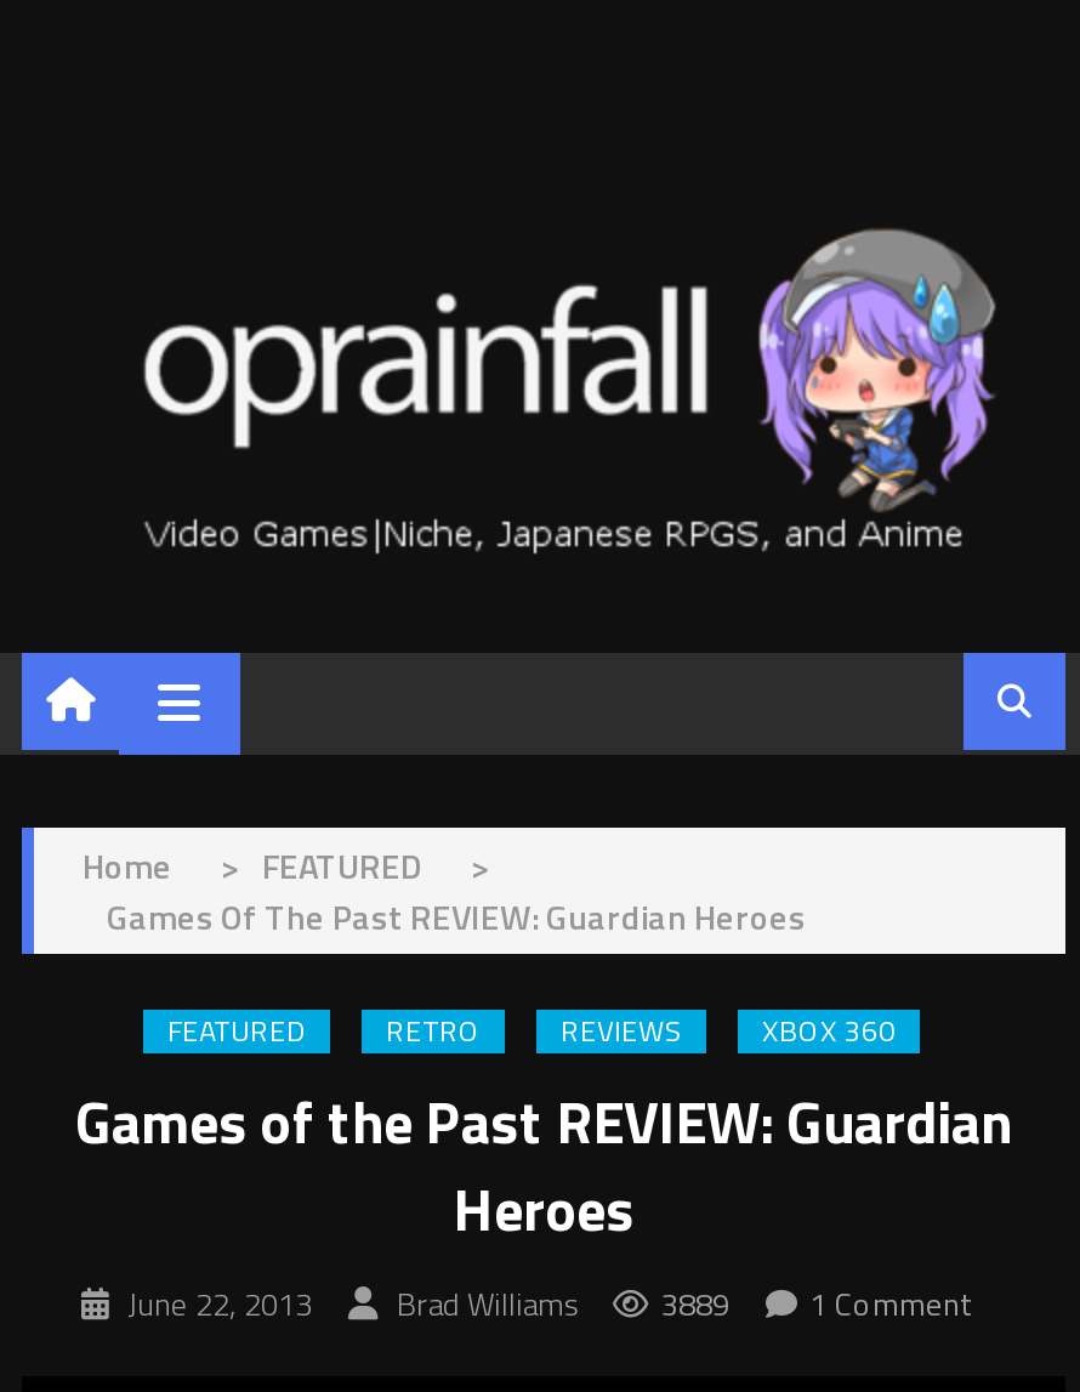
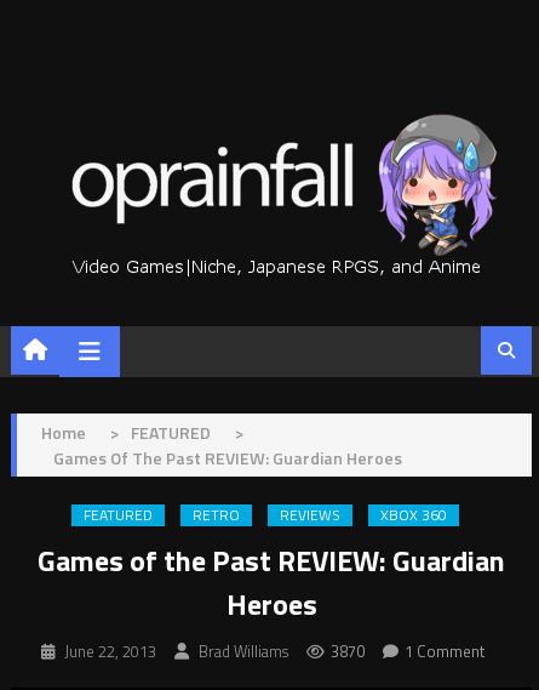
- June 22, 2013 Brad Williams 3889 1 Comment
+ June 22, 2013 Brad Williams 3870 1 Comment
